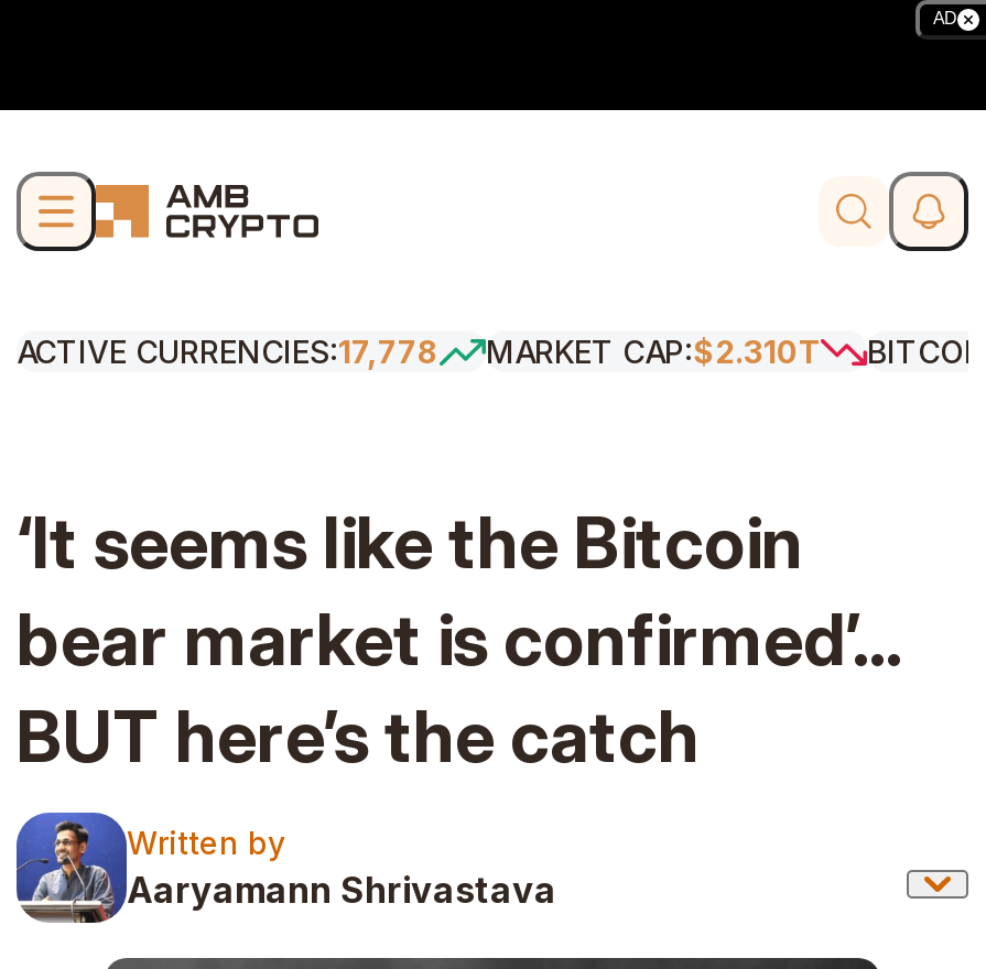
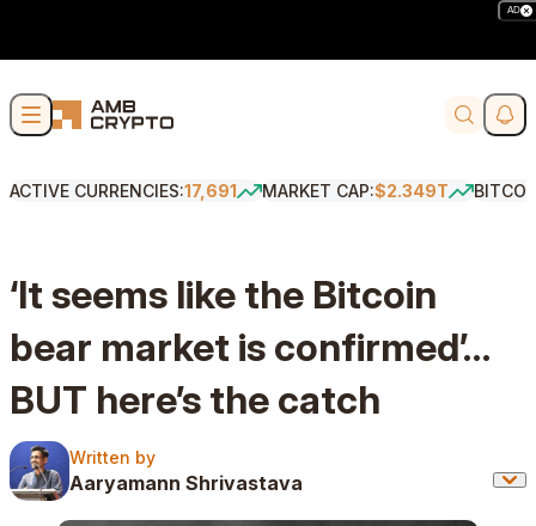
- ACTIVE CURRENCIES:17,778
+ ACTIVE CURRENCIES:17,691

- MARKET CAP:$2.310T
+ MARKET CAP:$2.349T
